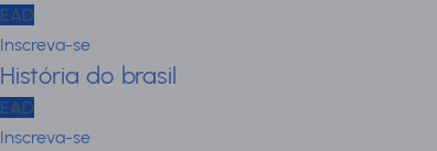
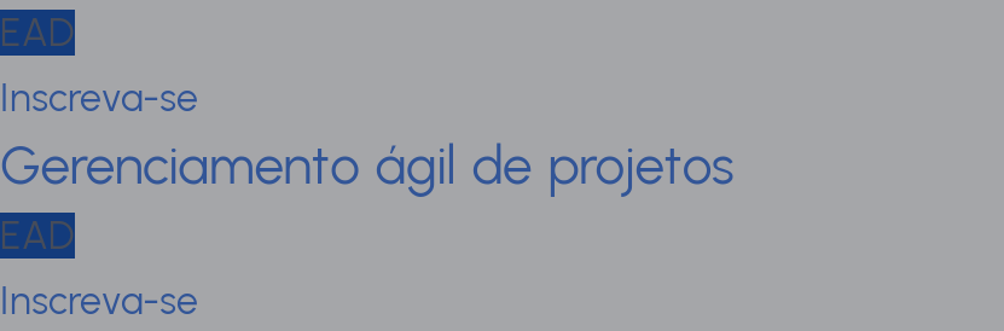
- História do brasil
+ Gerenciamento ágil de projetos
